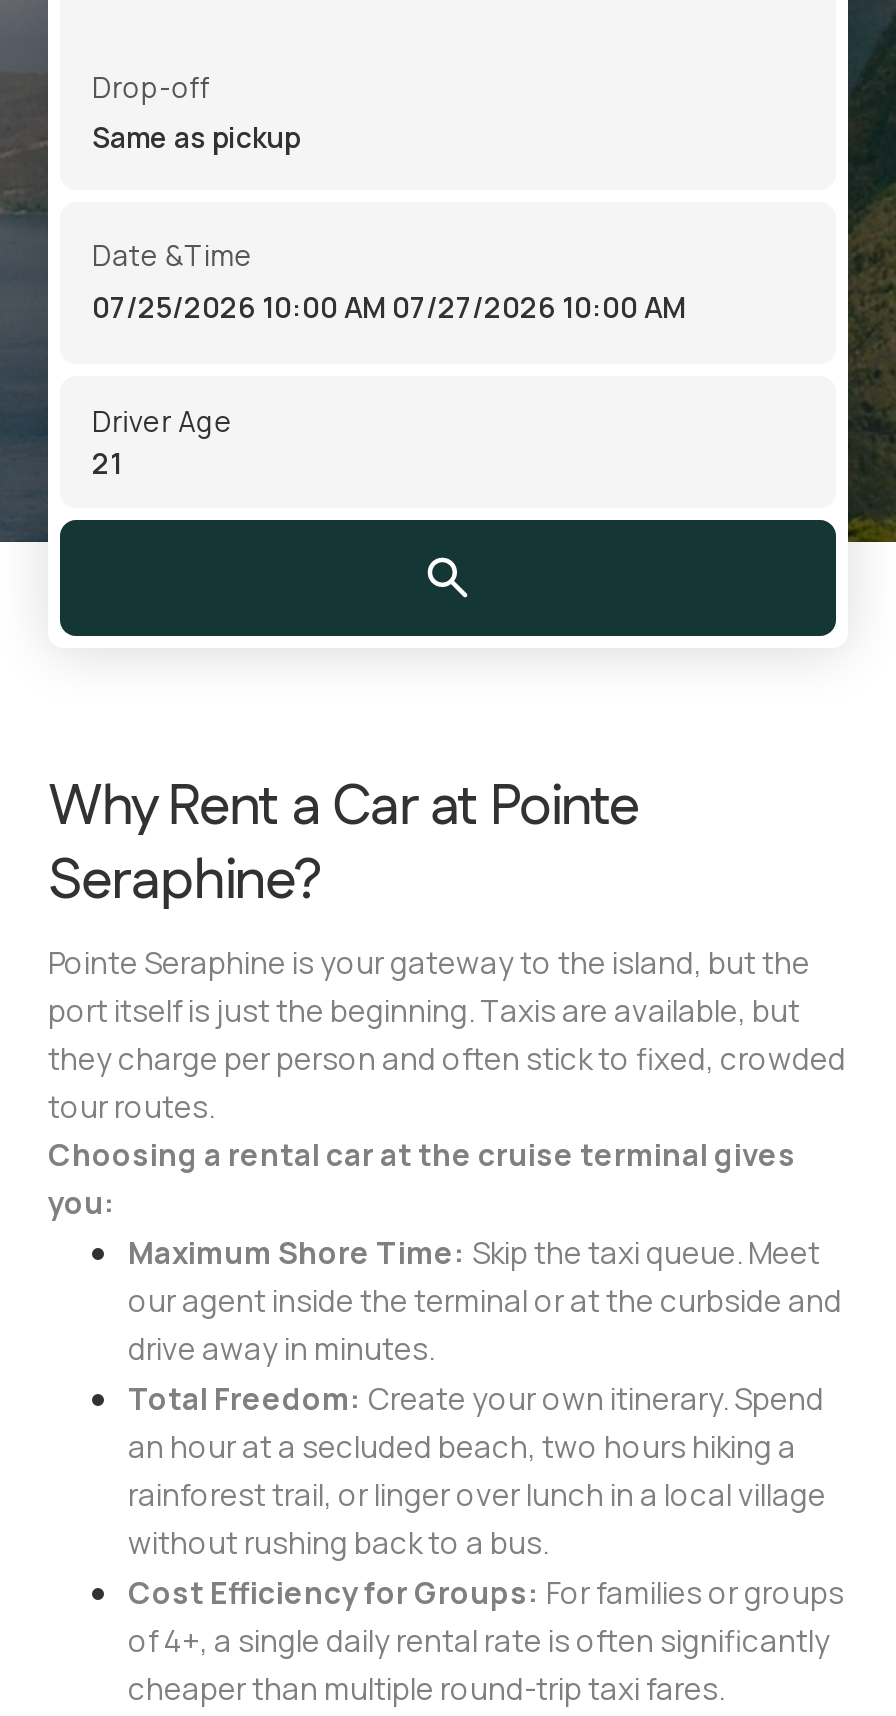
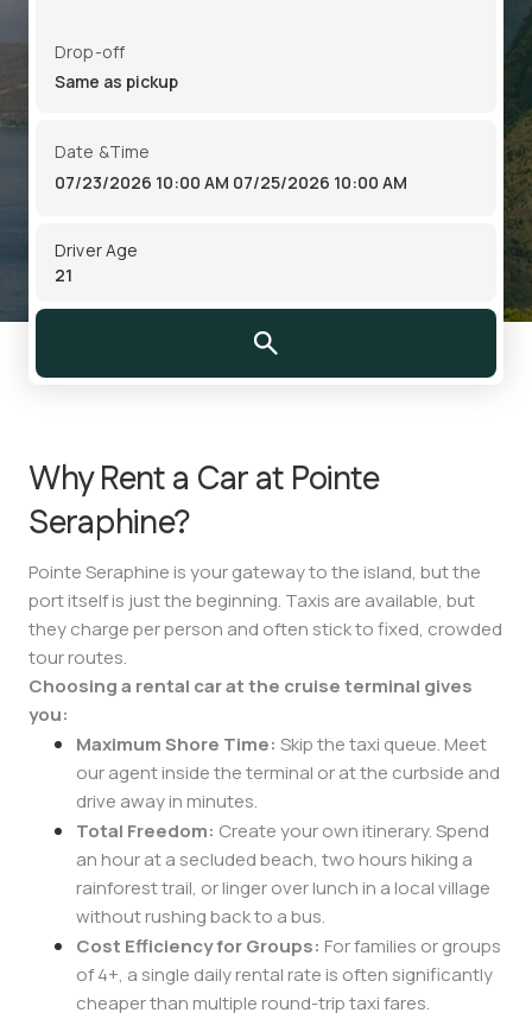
- 07/25/2026 10:00 AM 07/27/2026 10:00 AM
+ 07/23/2026 10:00 AM 07/25/2026 10:00 AM
